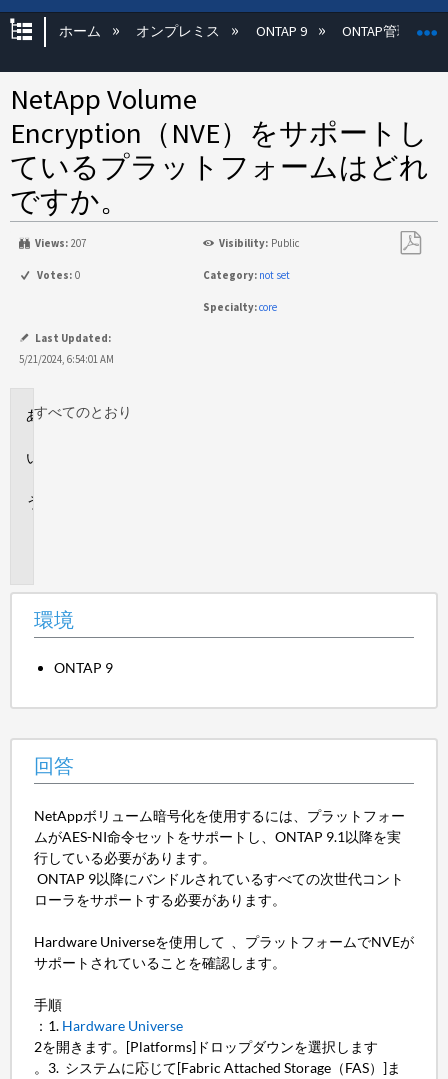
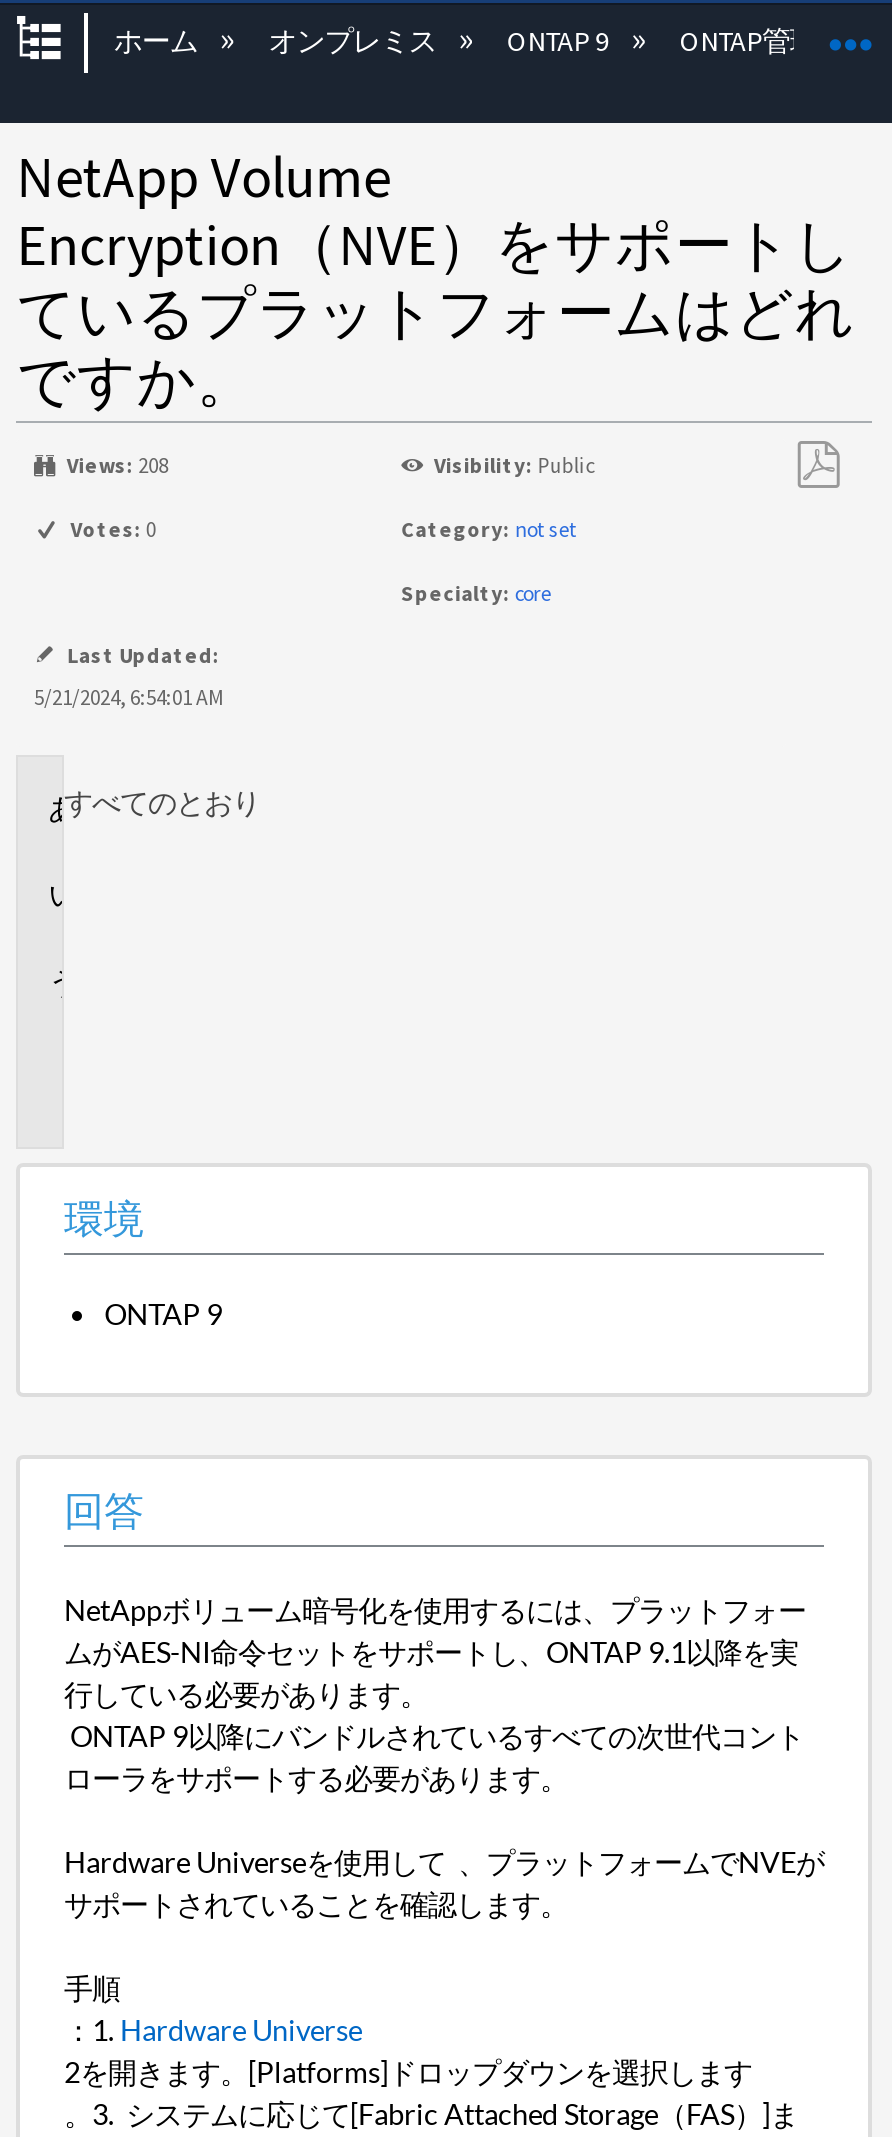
- Views: 207
+ Views: 208
